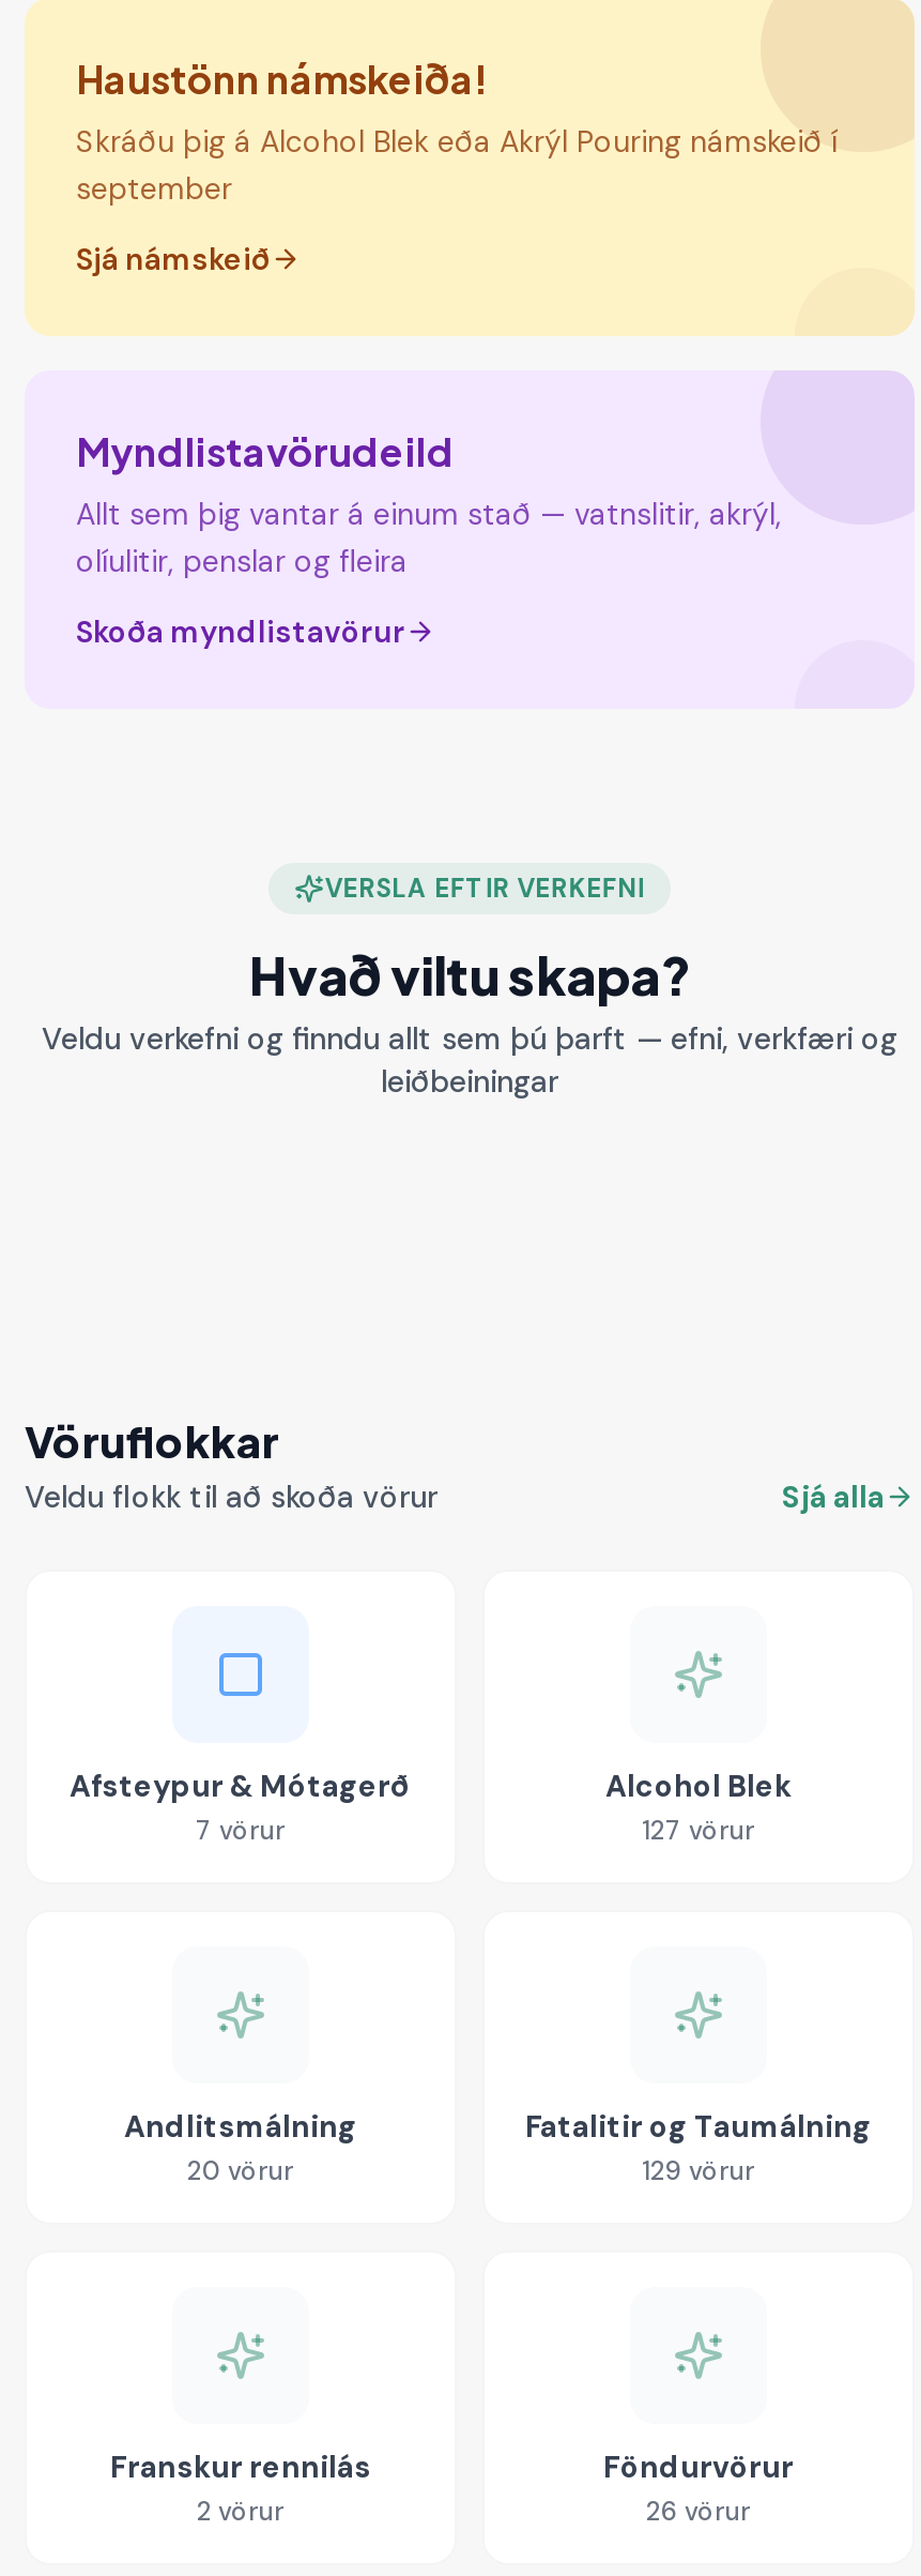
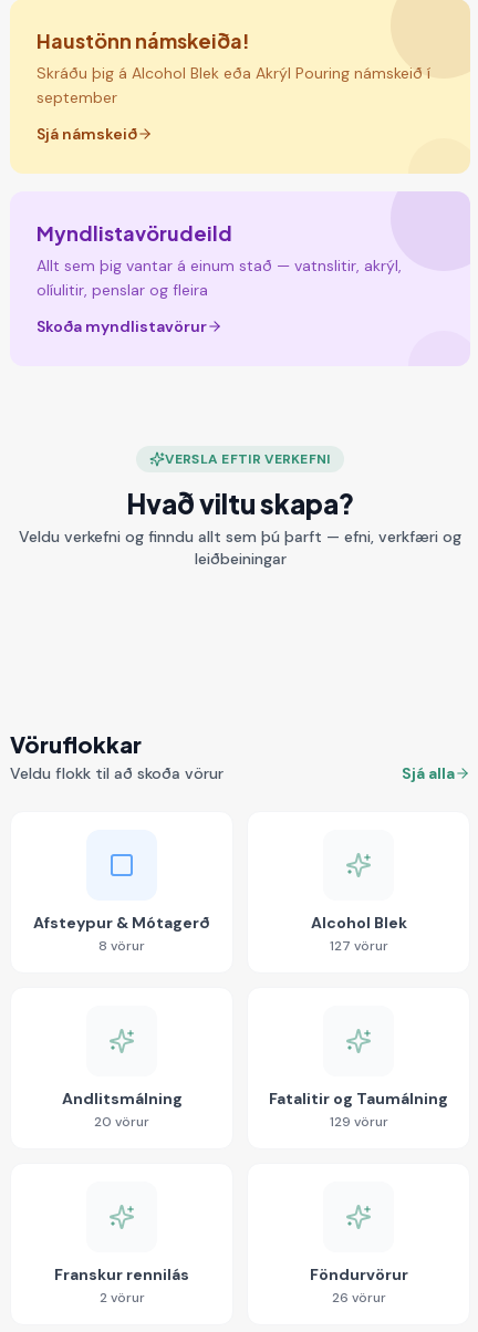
- 7 vörur
+ 8 vörur
